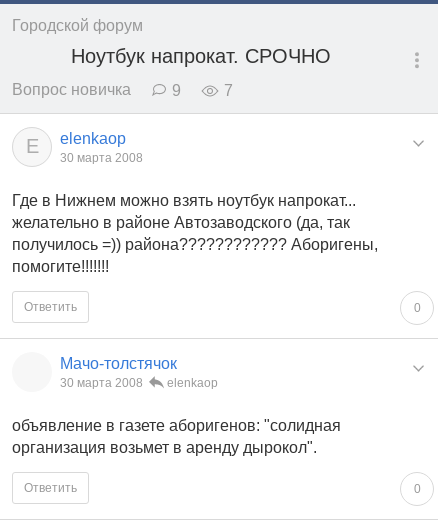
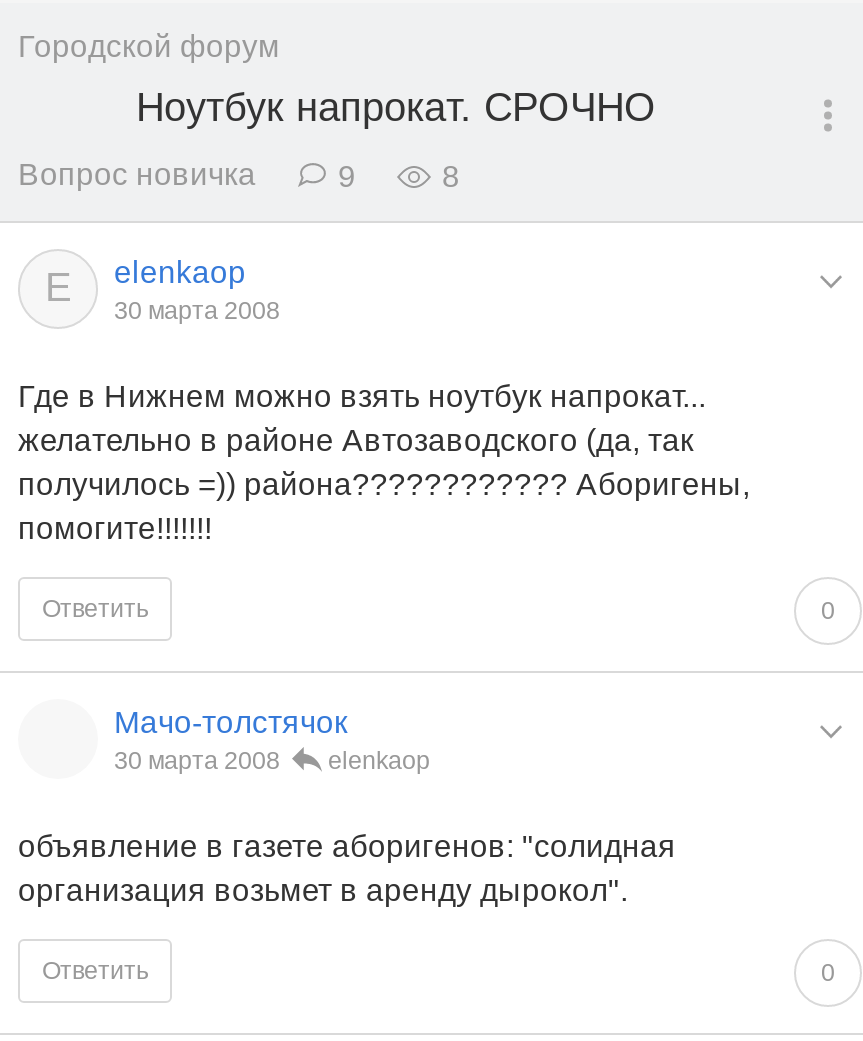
- 7
+ 8
